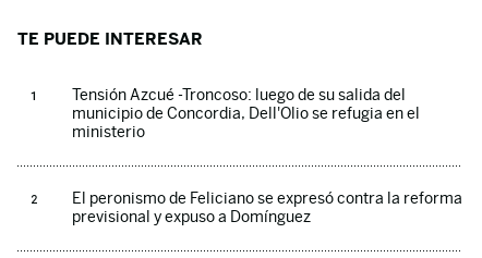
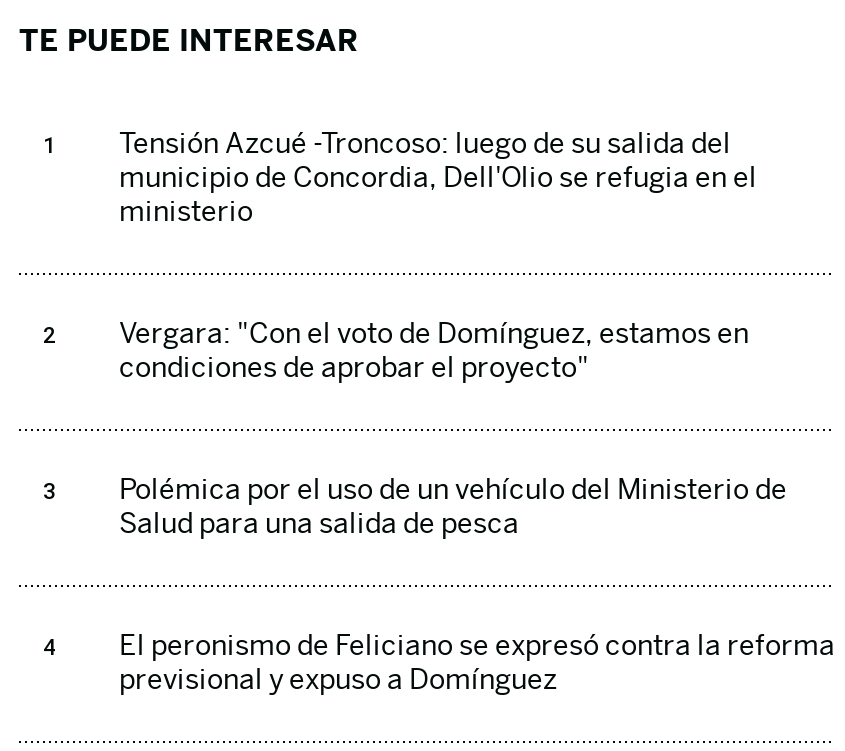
+ Vergara: "Con el voto de Domínguez, estamos en
+ condiciones de aprobar el proyecto"

+ Polémica por el uso de un vehículo del Ministerio de
+ Salud para una salida de pesca
